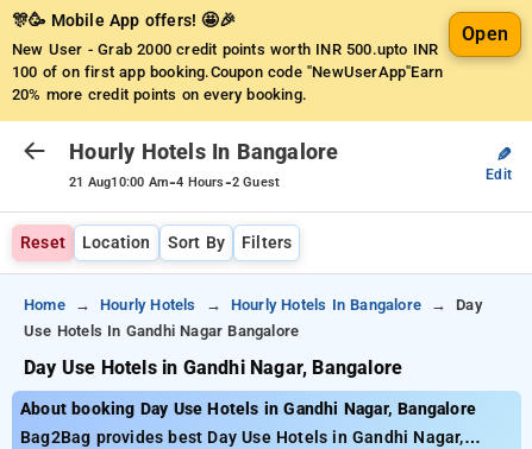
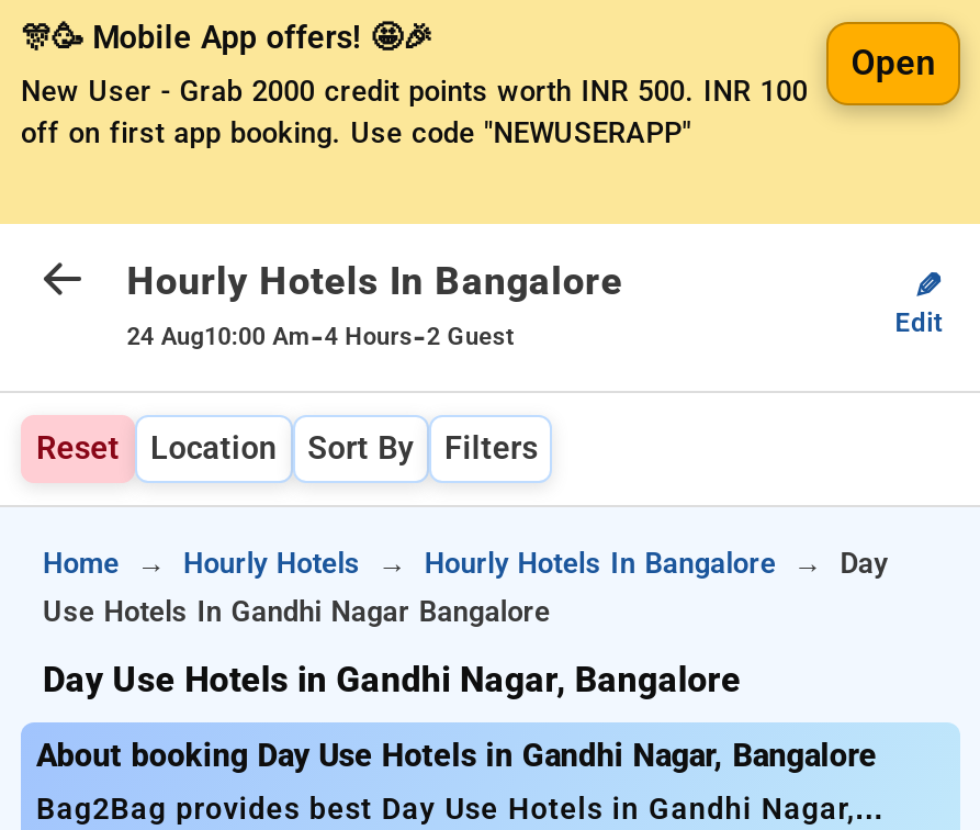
- New User - Grab 2000 credit points worth INR 500.upto INR
- 100 of on first app booking.Coupon code "NewUserApp"Earn
- 20% more credit points on every booking.
+ New User - Grab 2000 credit points worth INR 500. INR 100
+ off on first app booking. Use code "NEWUSERAPP"

- 21 Aug10:00 Am-4 Hours-2 Guest
+ 24 Aug10:00 Am-4 Hours-2 Guest
